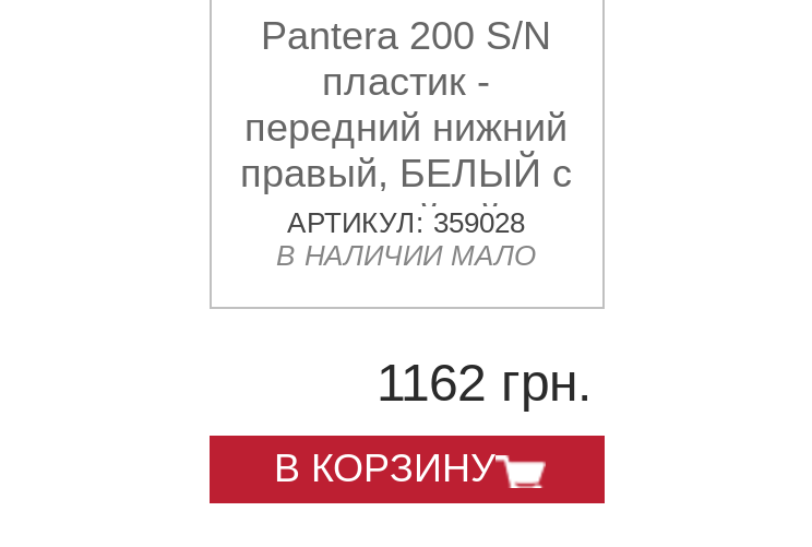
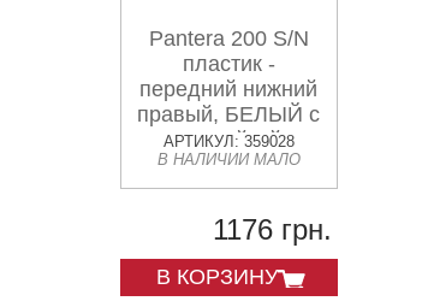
- 1162 грн.
+ 1176 грн.
